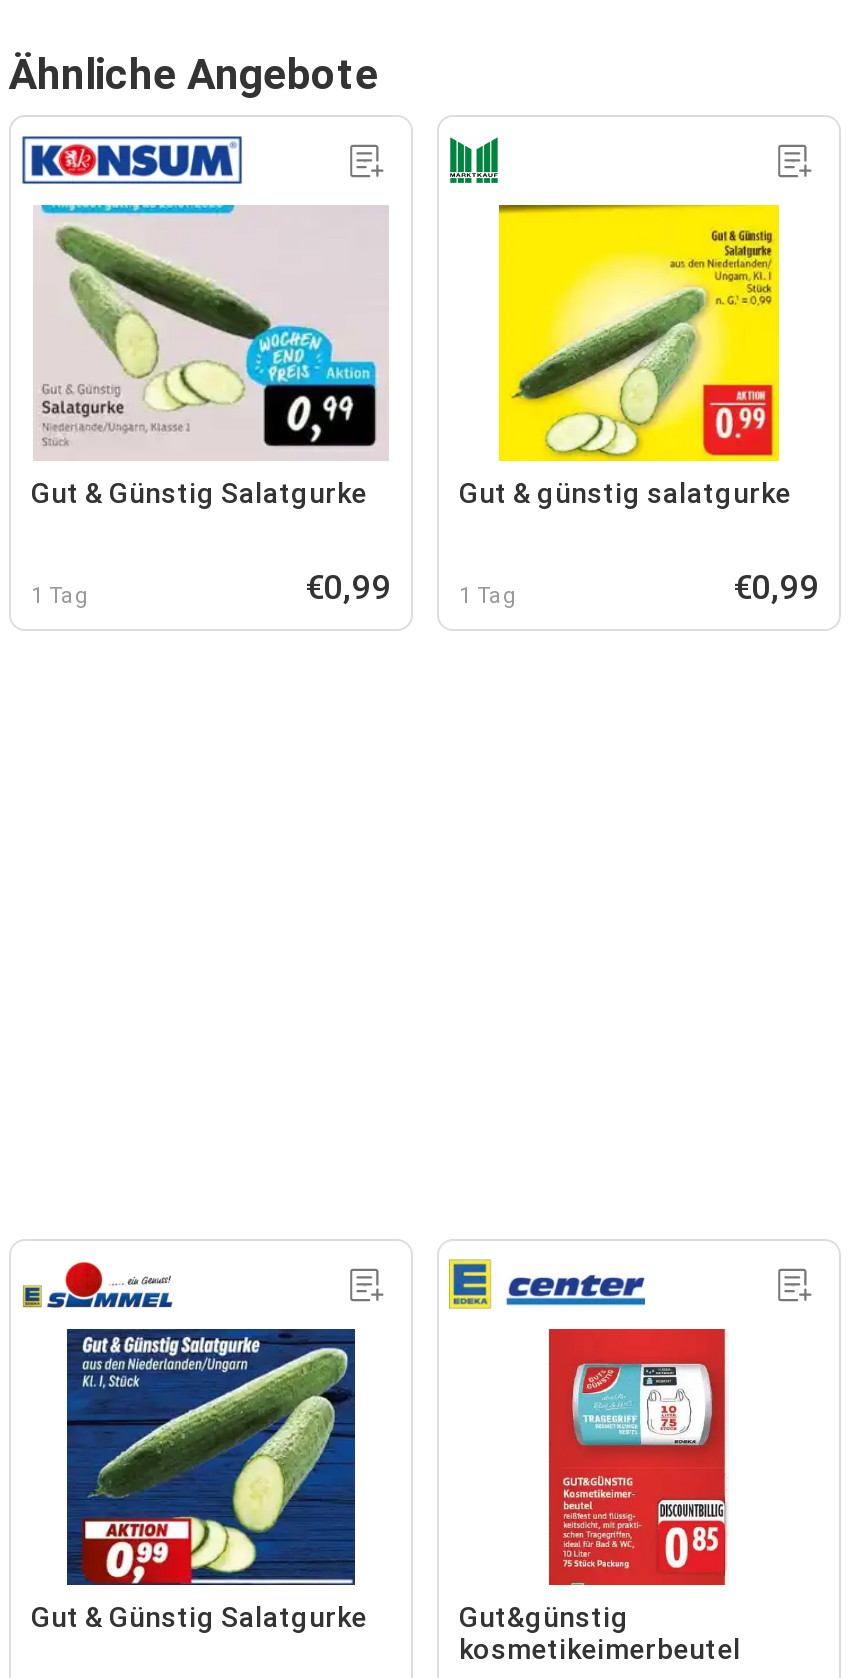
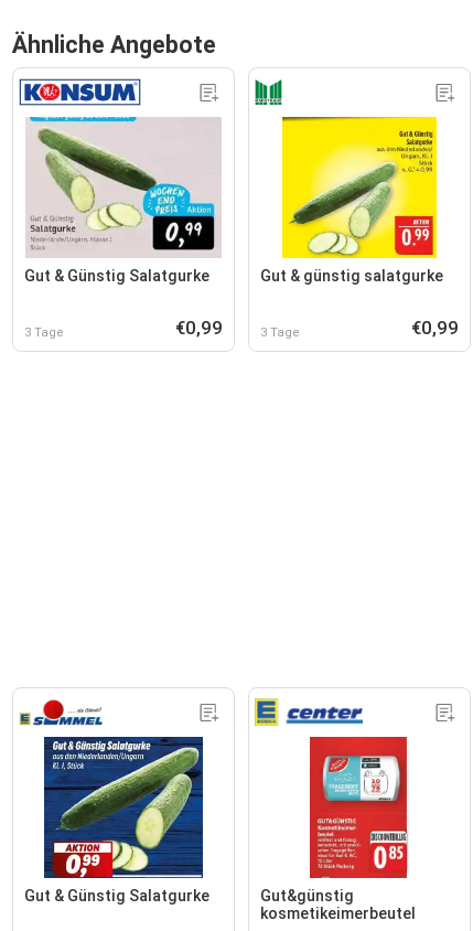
- 1 Tag
+ 3 Tage

- 1 Tag
+ 3 Tage
